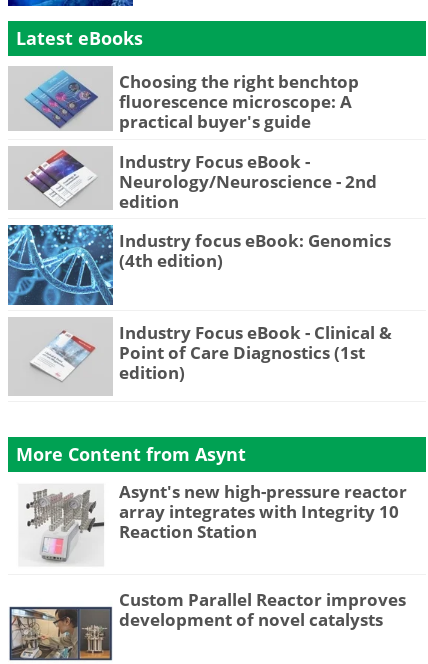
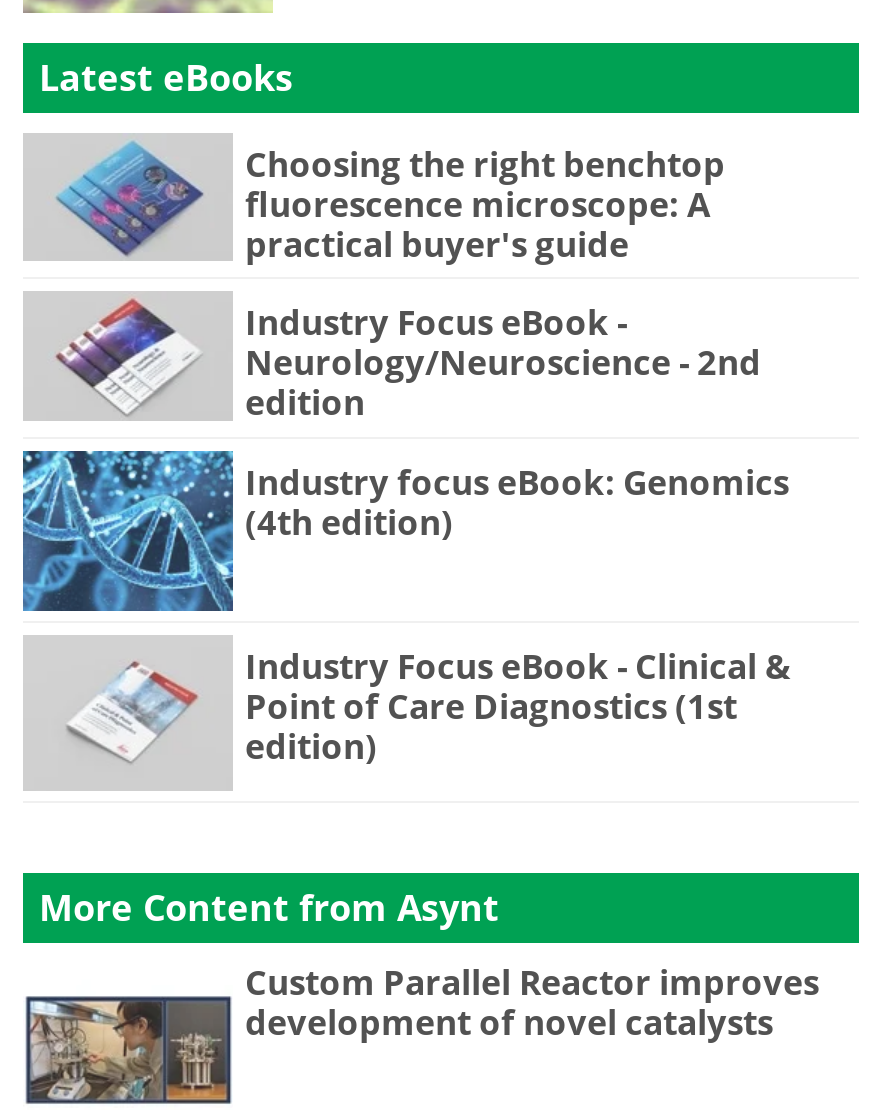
- [image]
- Asynt's new high-pressure reactor
- array integrates with Integrity 10
- Reaction Station
